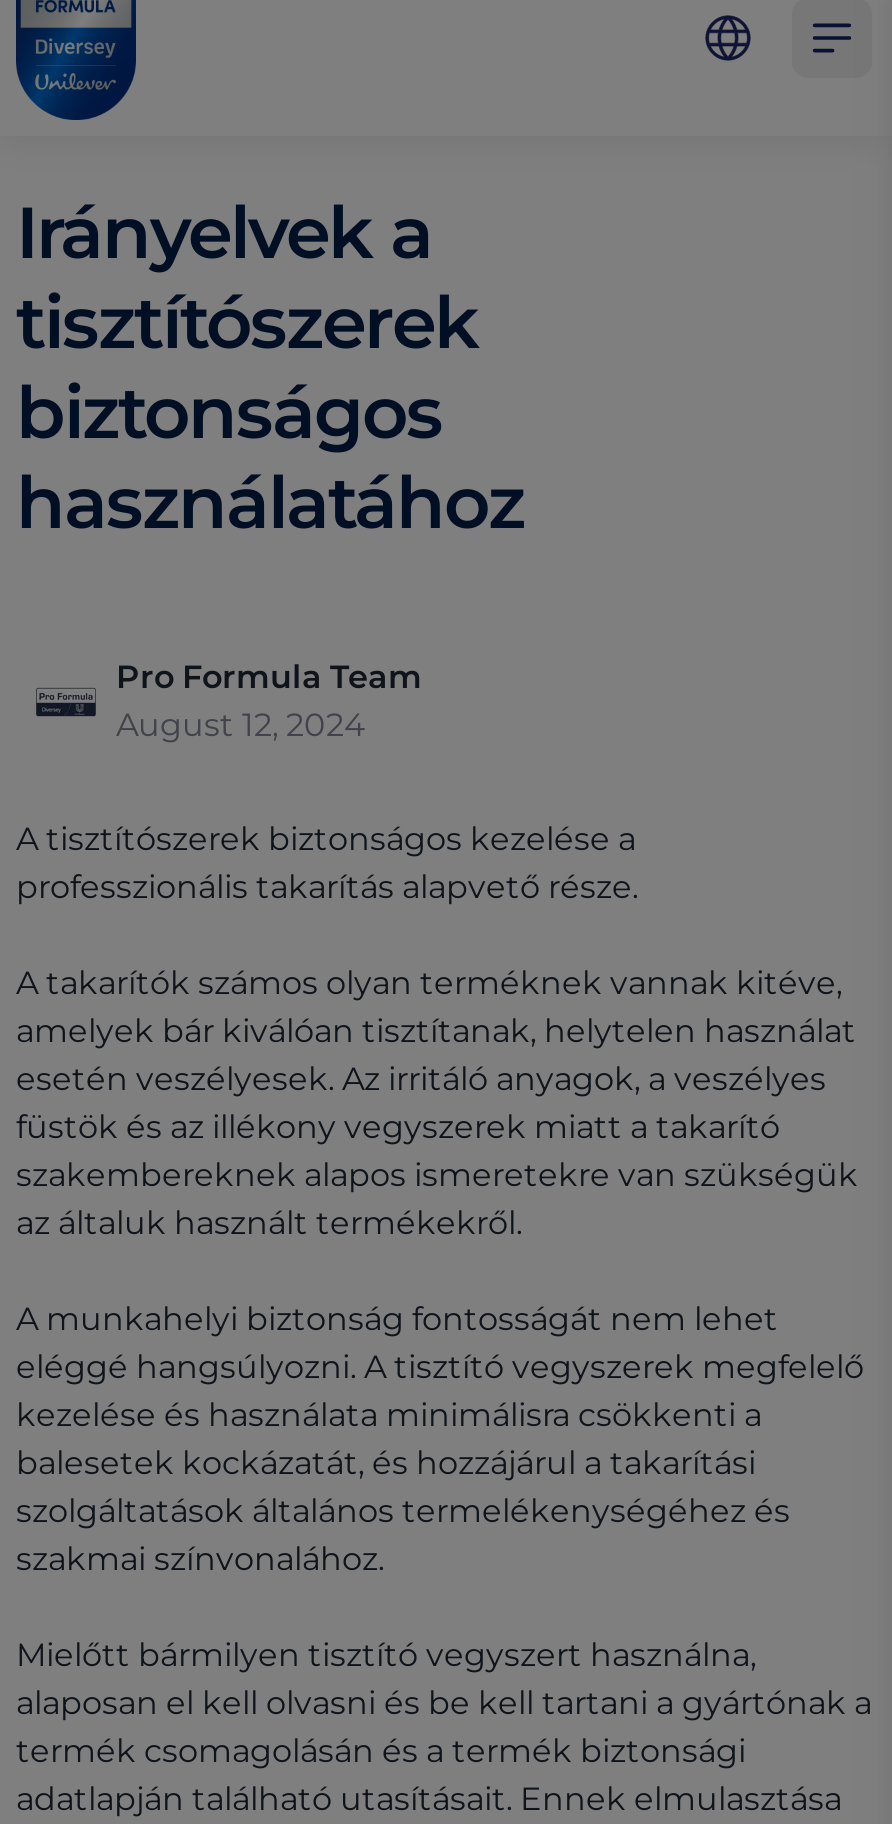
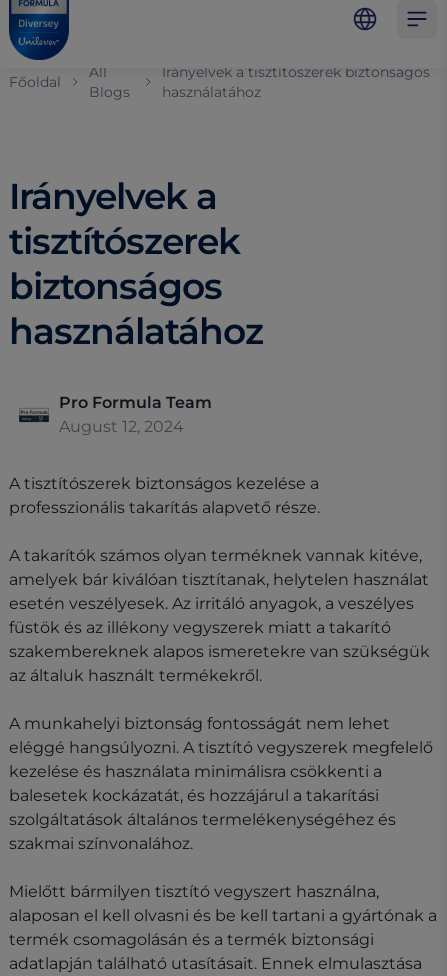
+ Főoldal

+ All
+ Blogs

+ Irányelvek a tisztítószerek biztonságos
+ használatához

moved down: Irányelvek a | tisztítószerek | biztonságos | használatához
